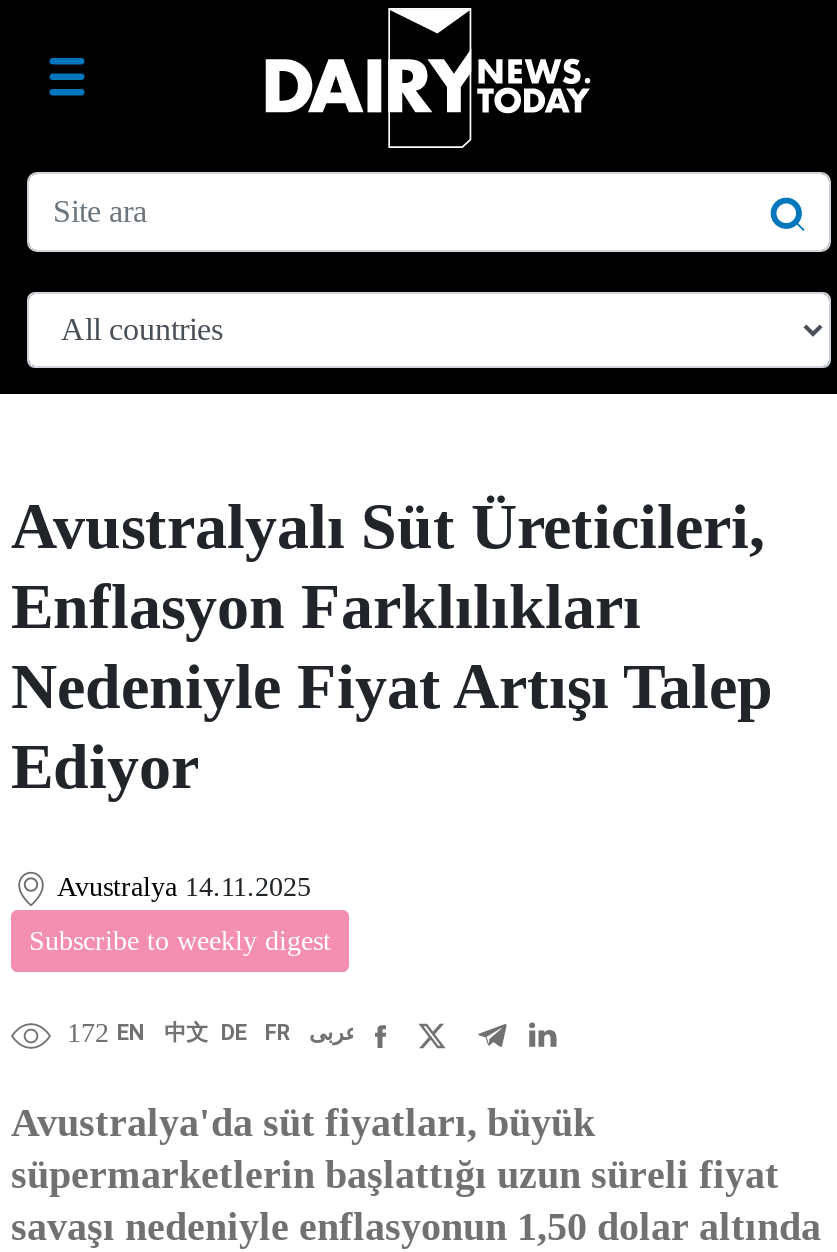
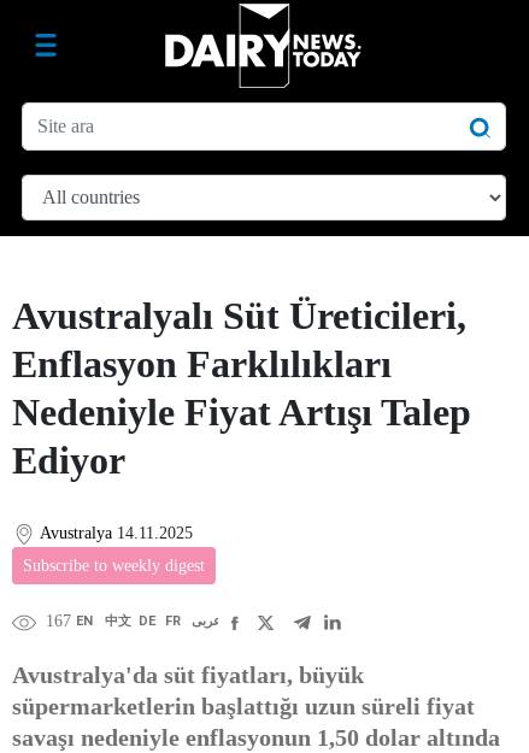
- 172 EN
- 中文 DE
- FR
+ 167 EN
+ 中文 DE FR
